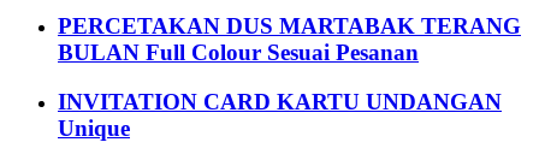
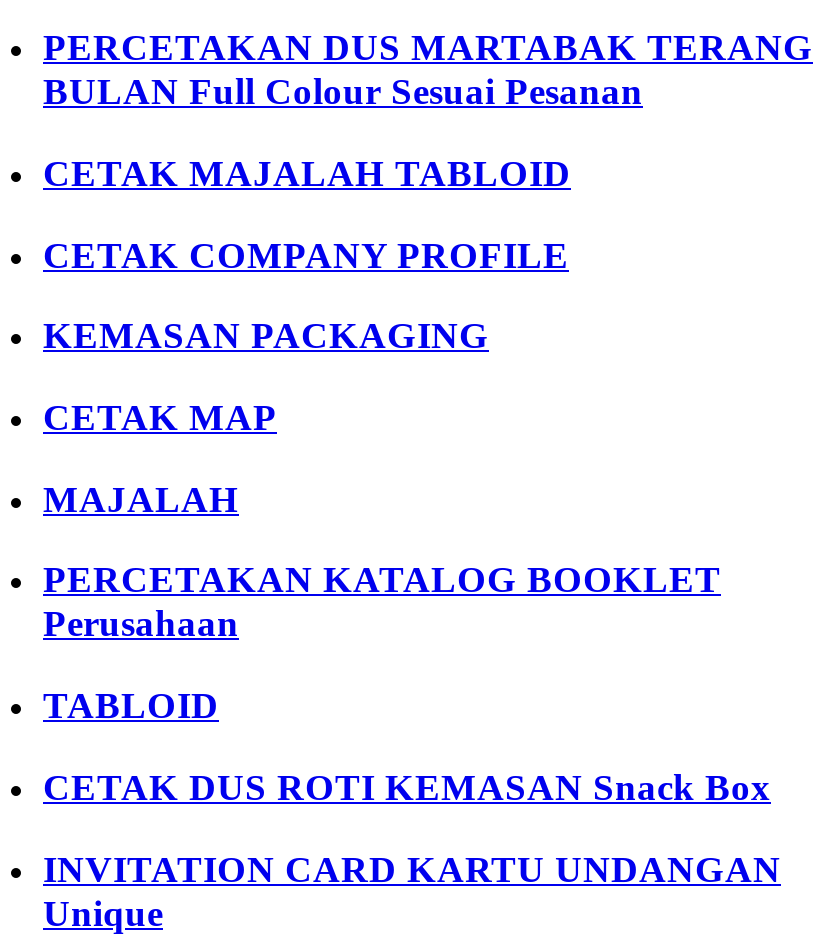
+ CETAK MAJALAH TABLOID
+ CETAK COMPANY PROFILE
+ KEMASAN PACKAGING
+ CETAK MAP
+ MAJALAH
+ PERCETAKAN KATALOG BOOKLET
+ Perusahaan
+ TABLOID
+ CETAK DUS ROTI KEMASAN Snack Box
